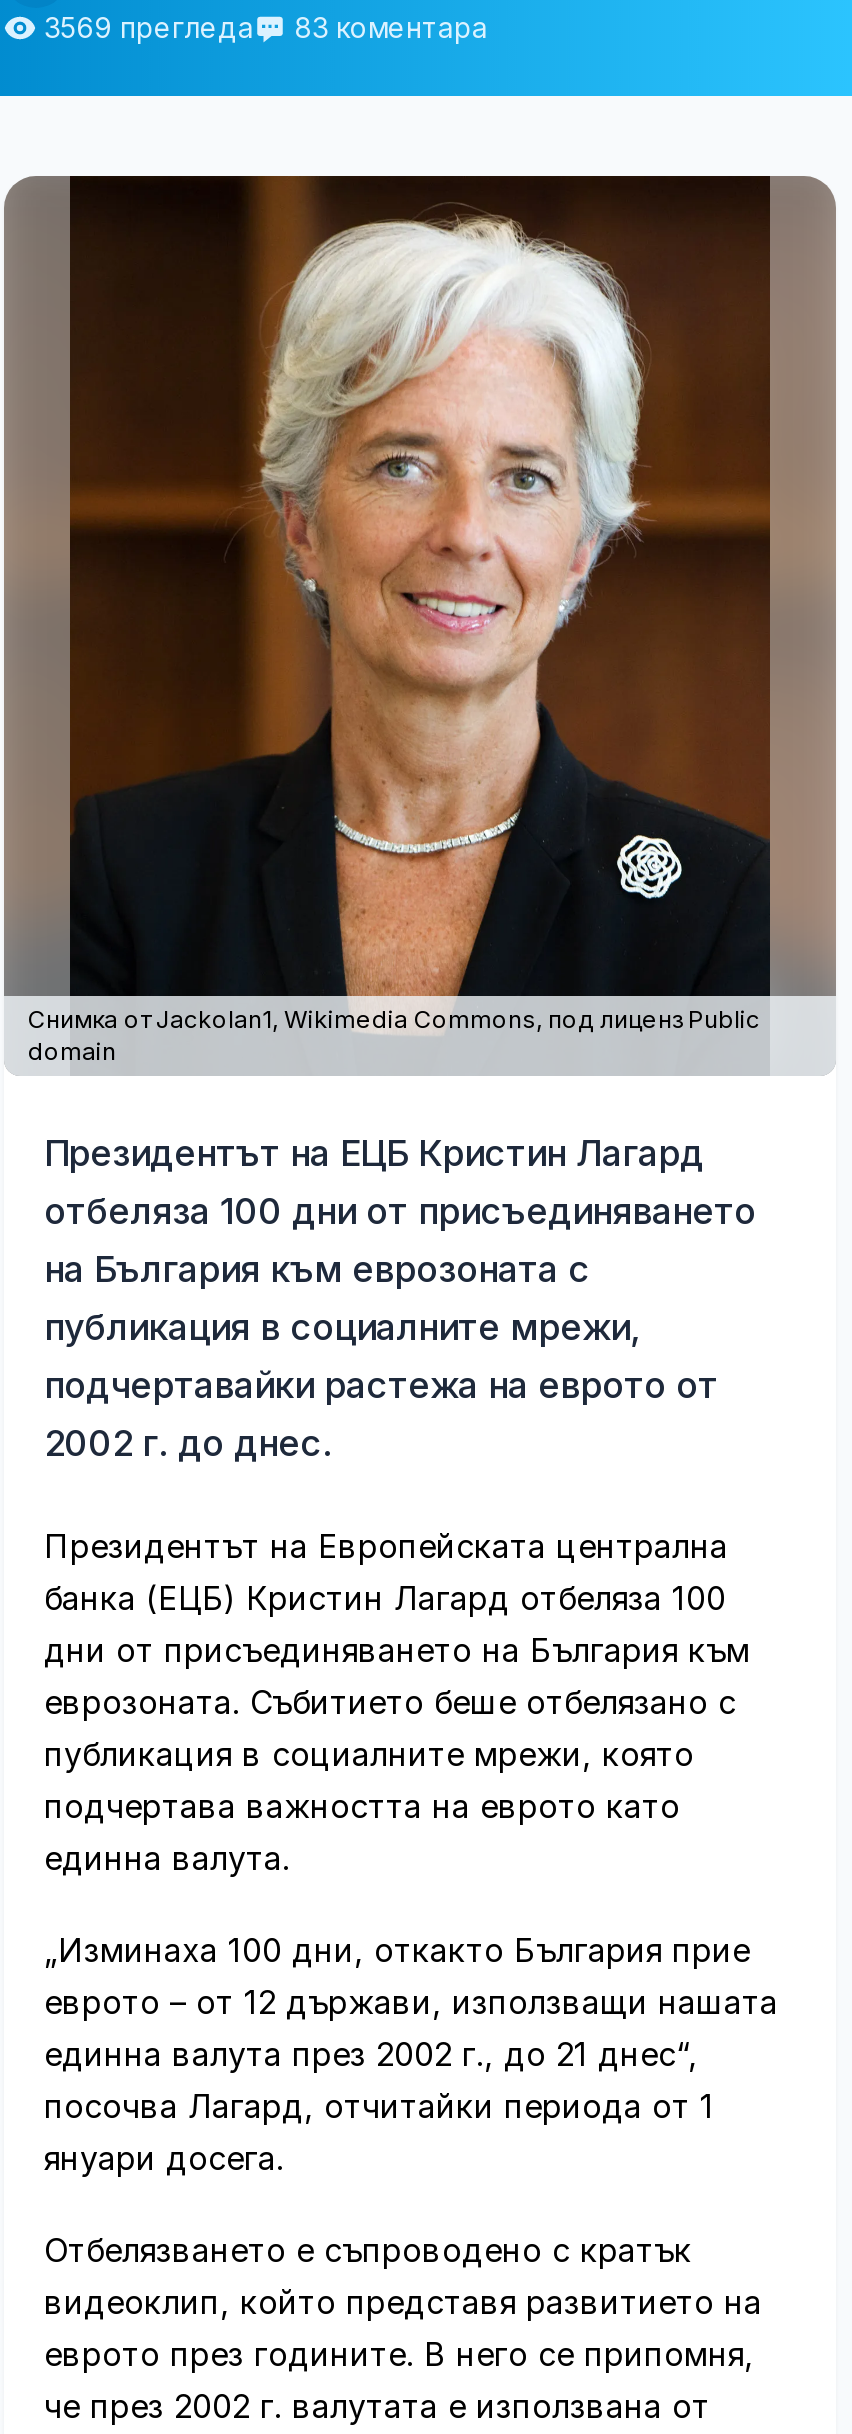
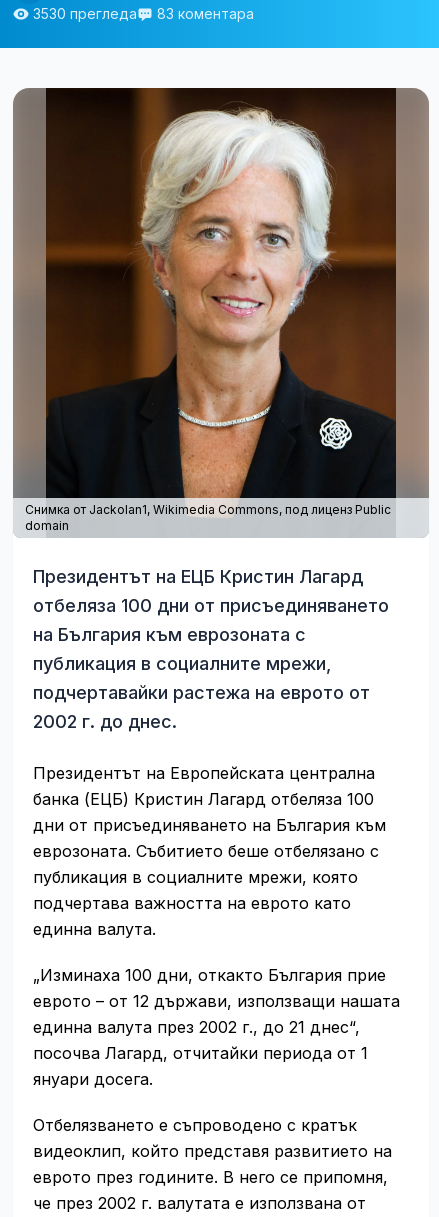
- 3569 прегледа 83 коментара
+ 3530 прегледа 83 коментара
